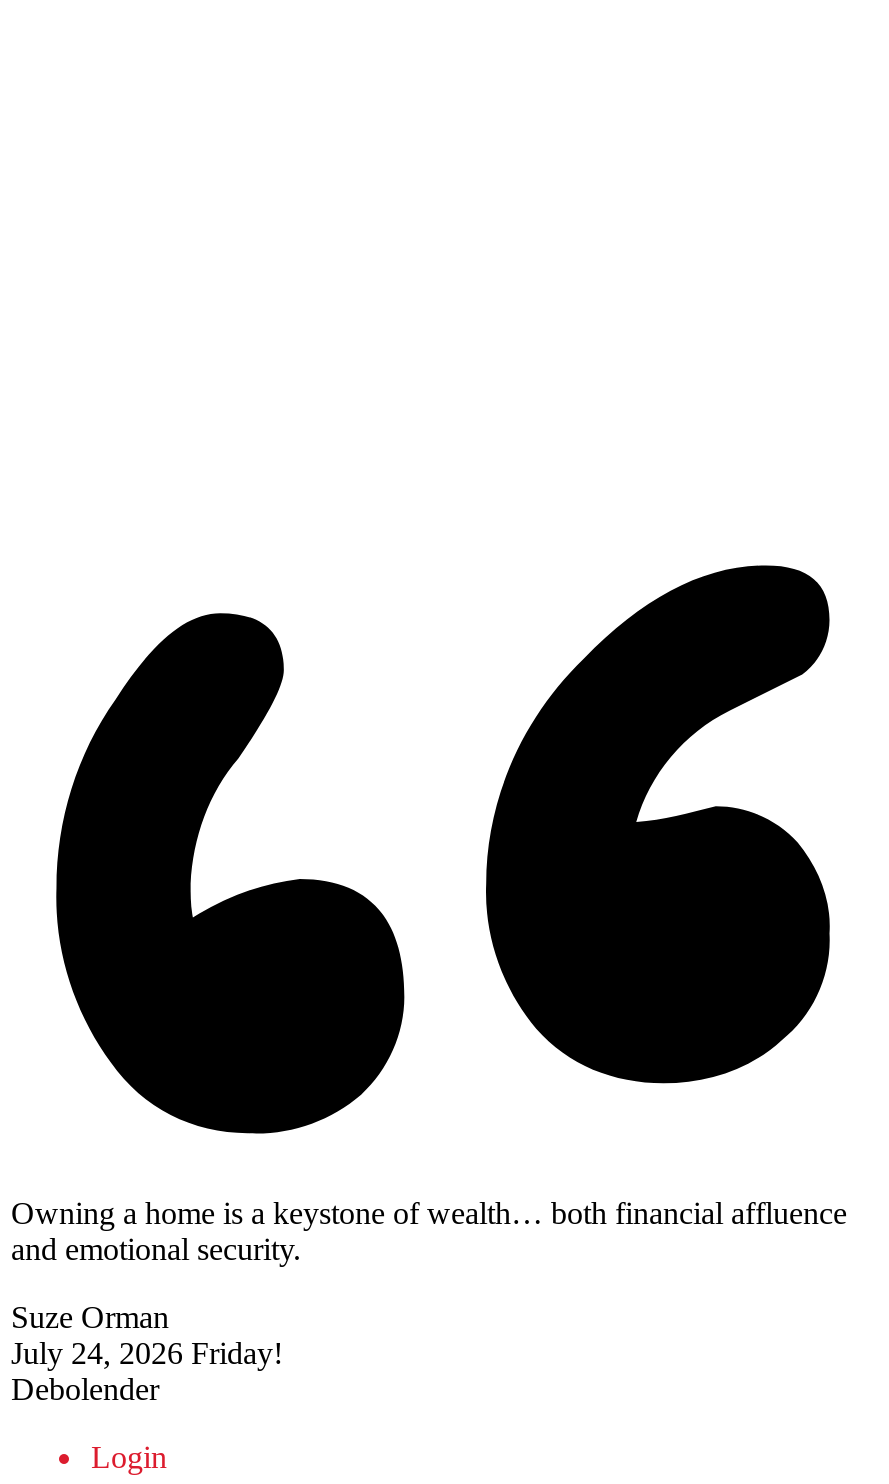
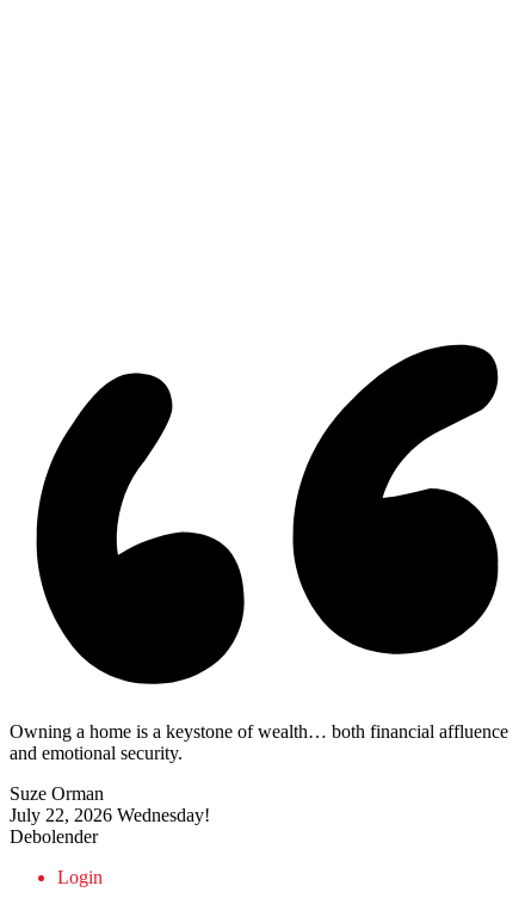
- July 24, 2026 Friday!
+ July 22, 2026 Wednesday!
